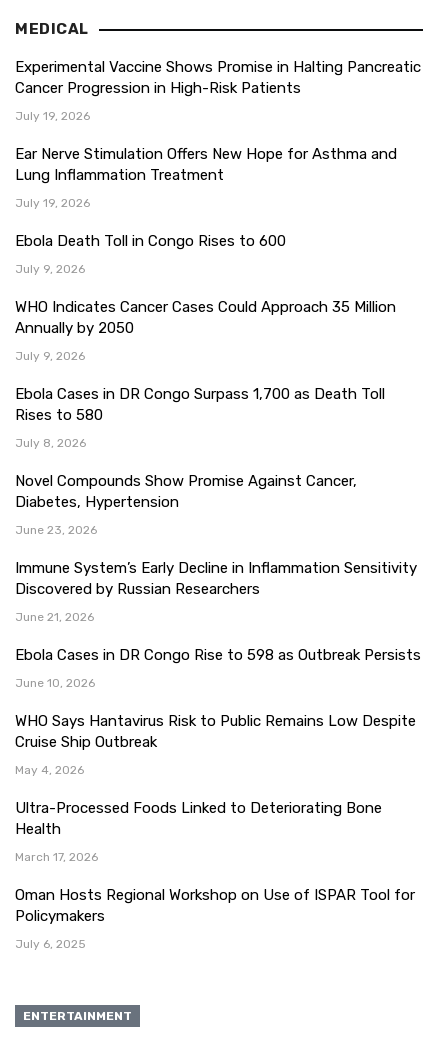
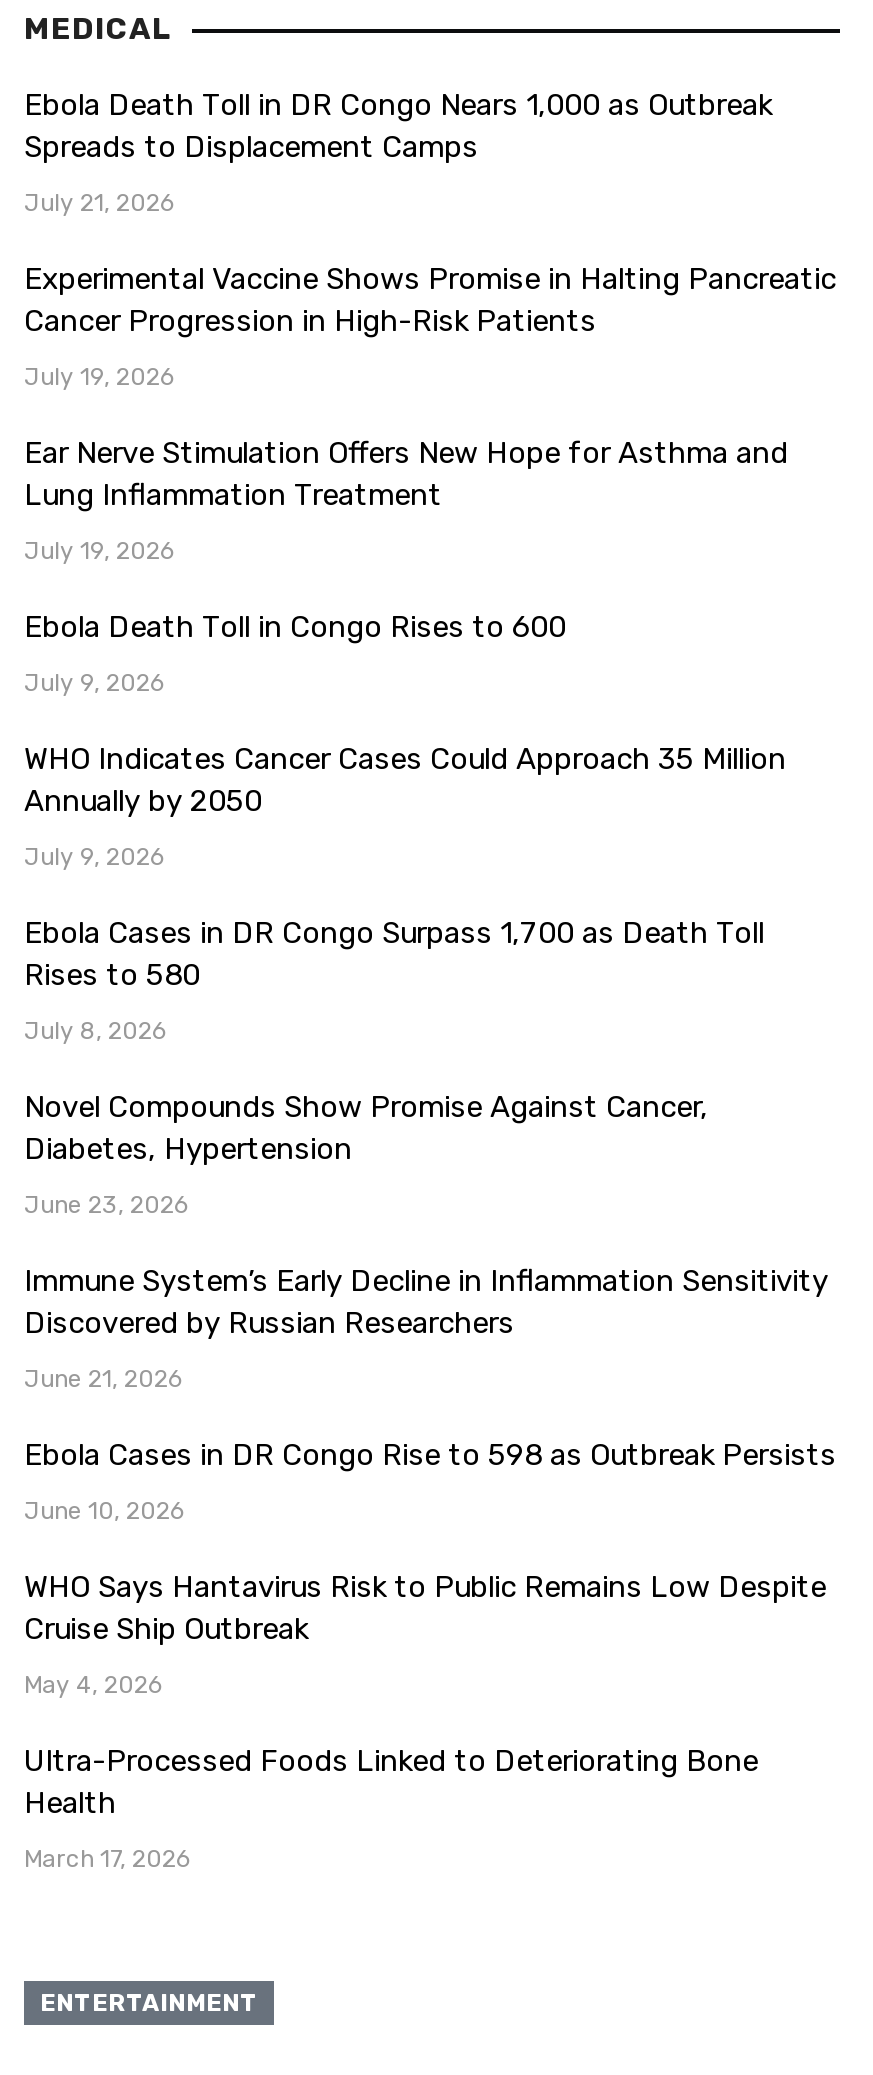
+ Ebola Death Toll in DR Congo Nears 1,000 as Outbreak
+ Spreads to Displacement Camps
+ July 21, 2026

moved down: Experimental Vaccine Shows Promise in Halting Pancreatic | Cancer Progression in High-Risk Patients | July 19, 2026 | ... | Health | March 17, 2026

- Oman Hosts Regional Workshop on Use of ISPAR Tool for
- Policymakers
- July 6, 2025
